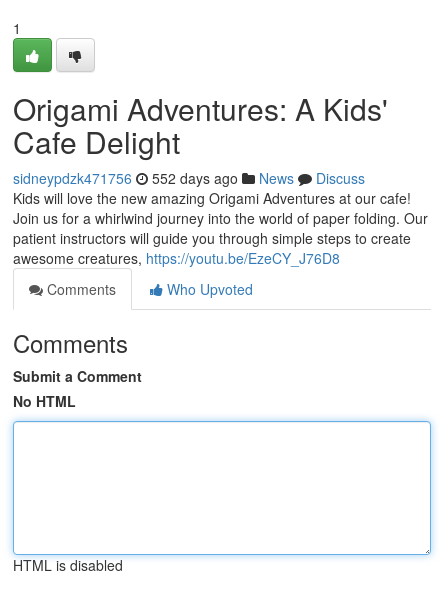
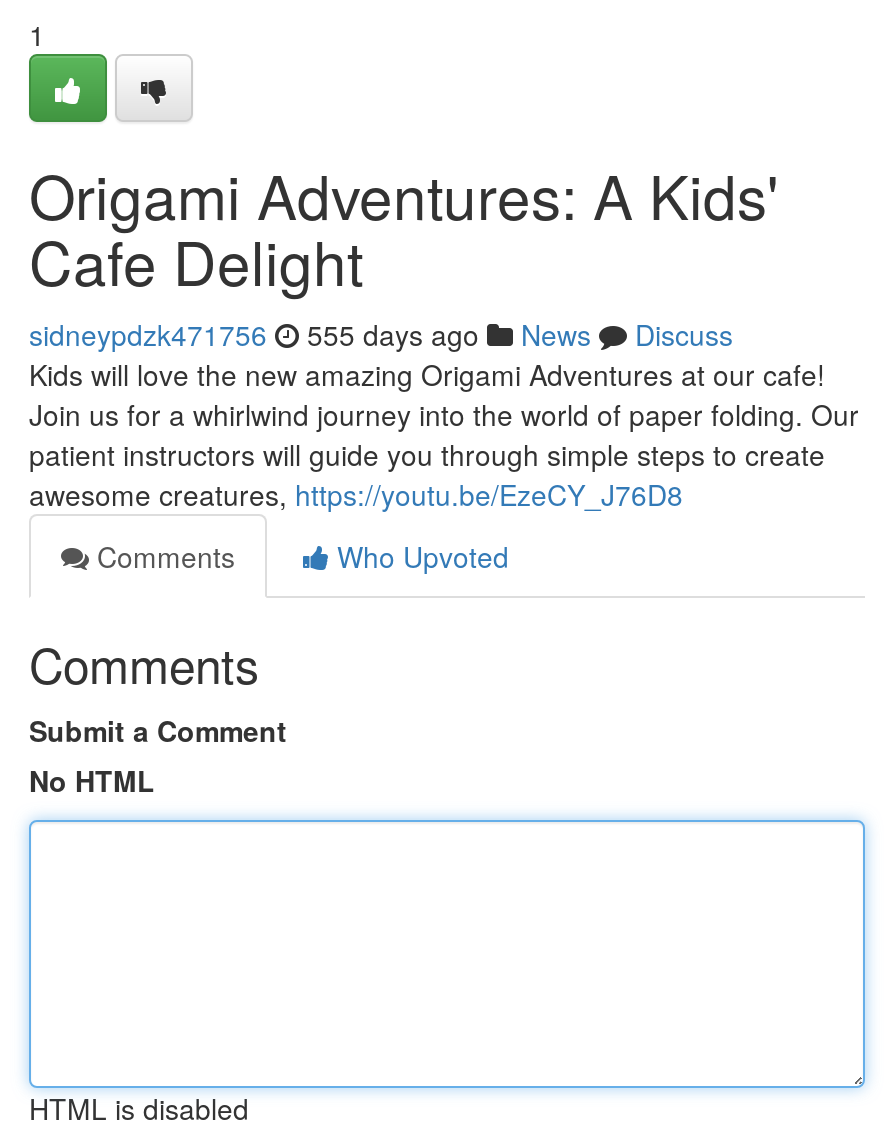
- sidneypdzk471756 552 days ago News Discuss
+ sidneypdzk471756 555 days ago News Discuss
